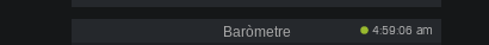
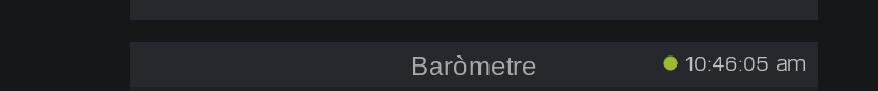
- 4:59:06 am
+ 10:46:05 am
